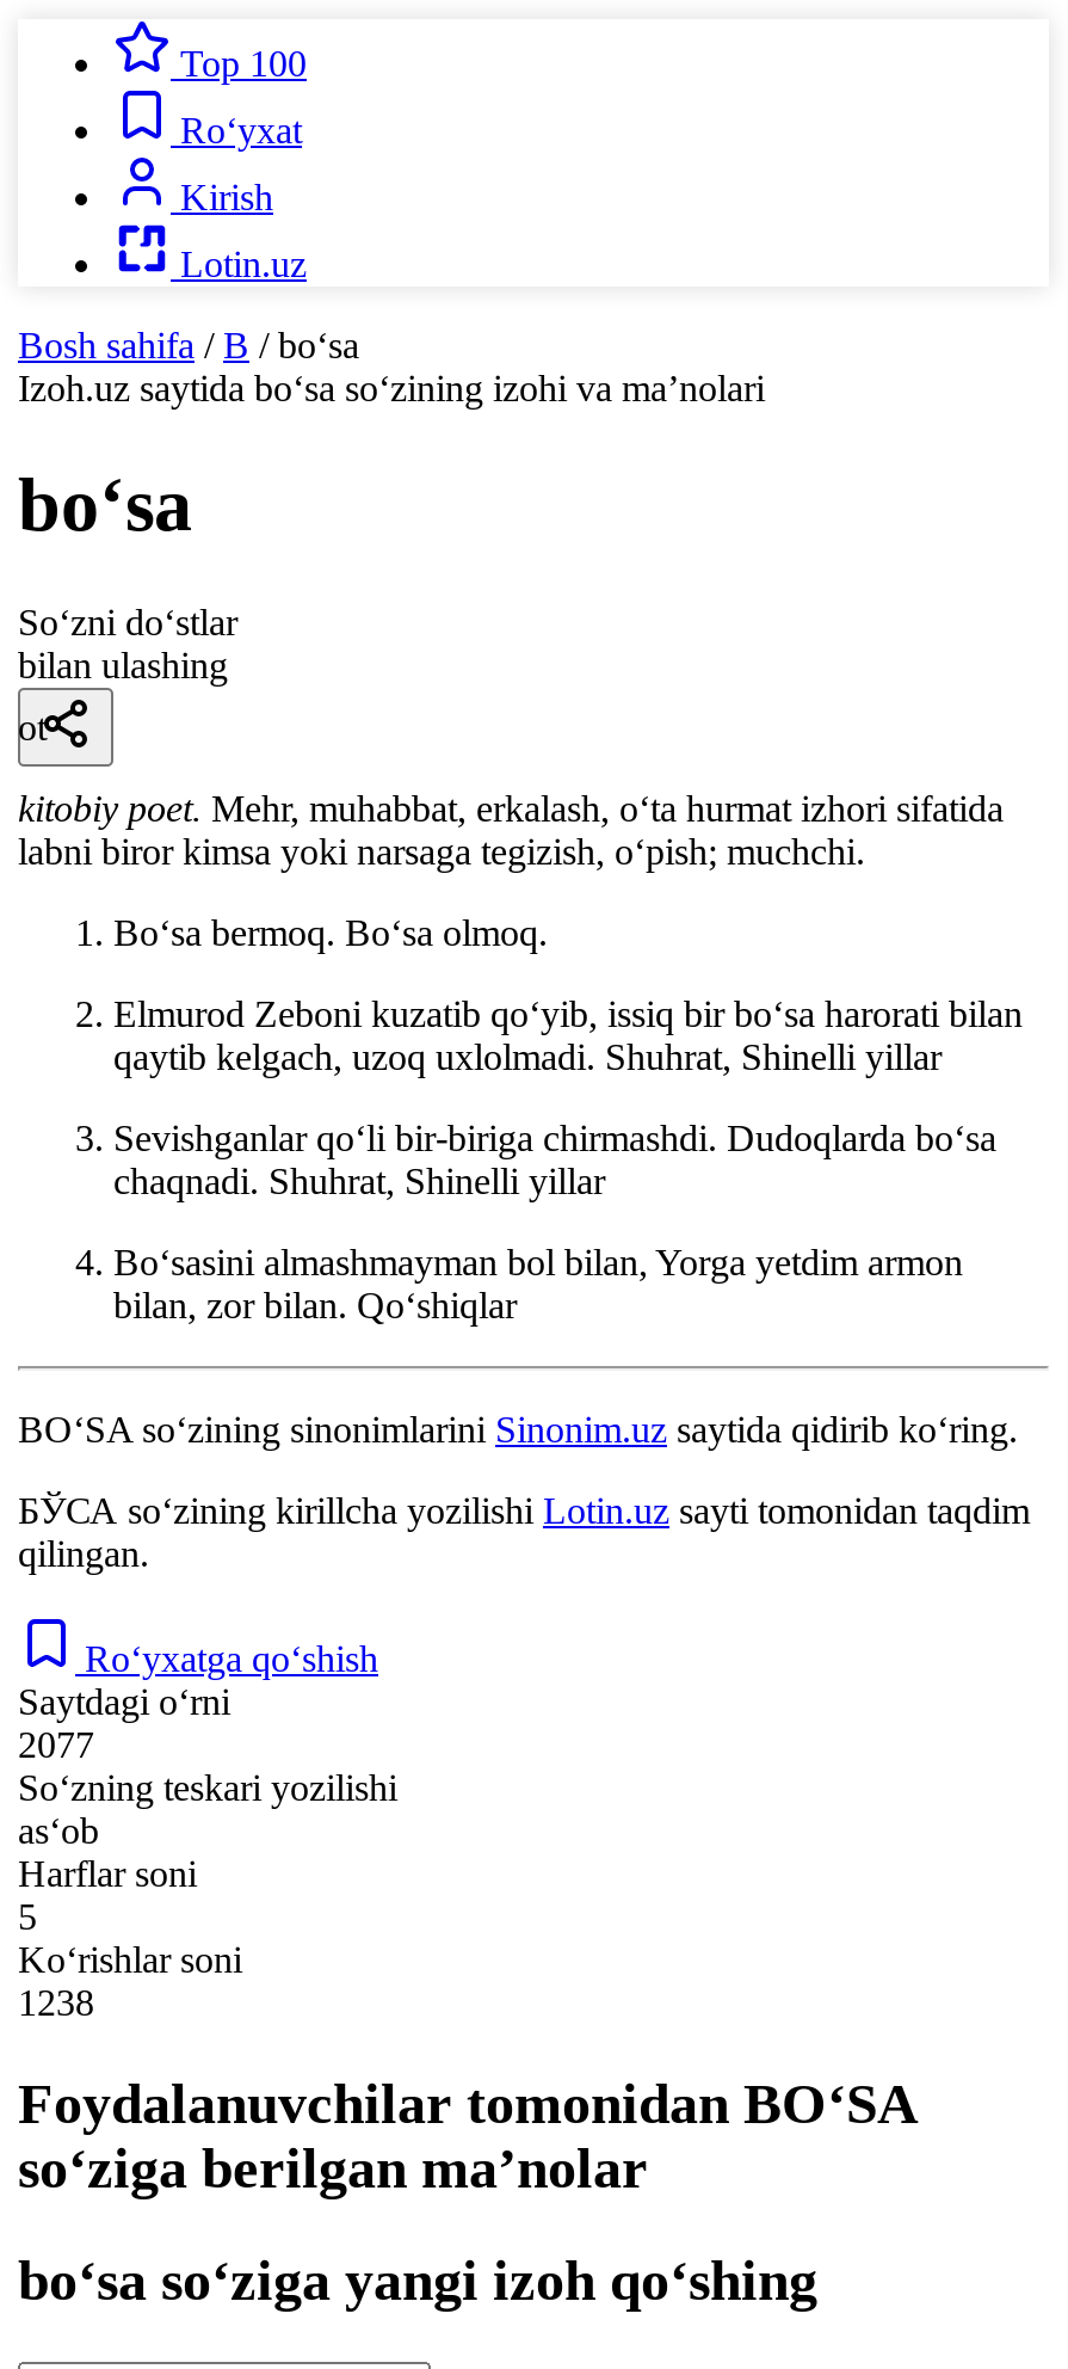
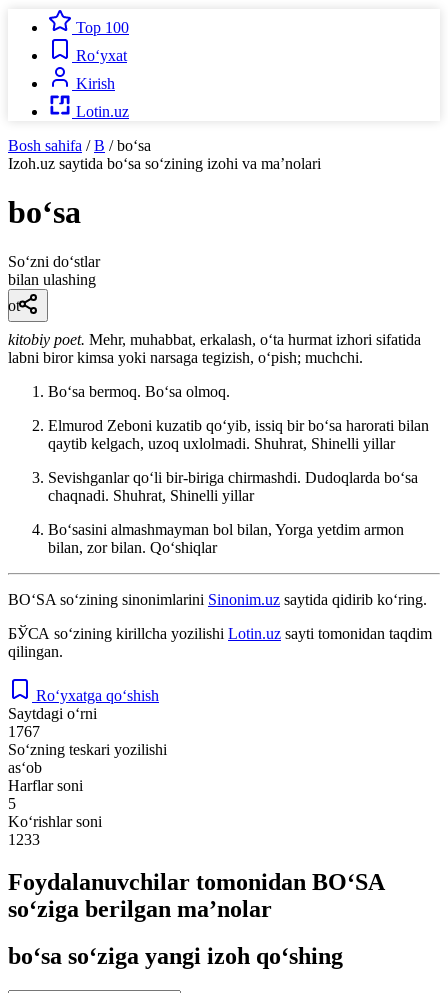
- 2077
+ 1767

- 1238
+ 1233
